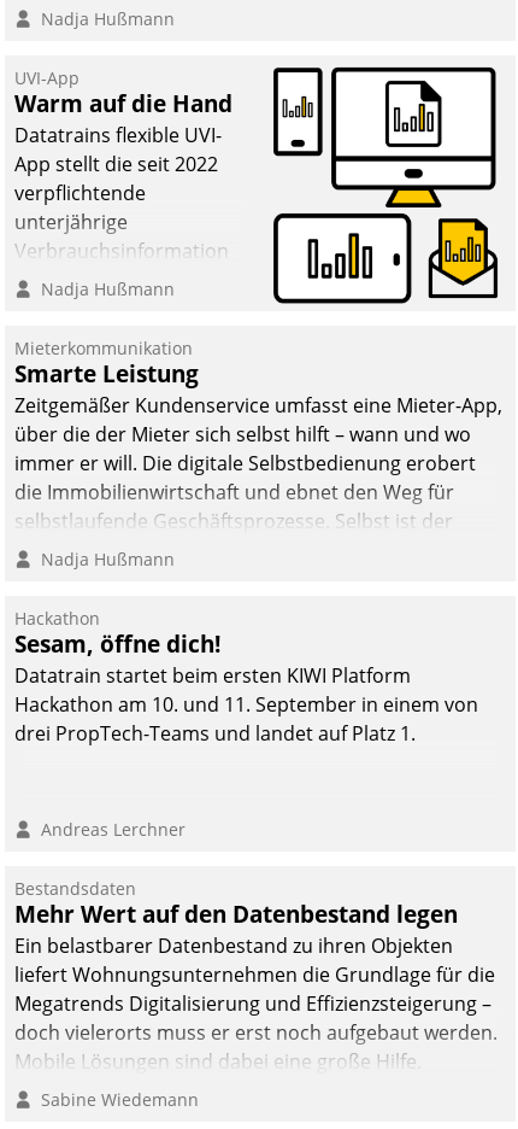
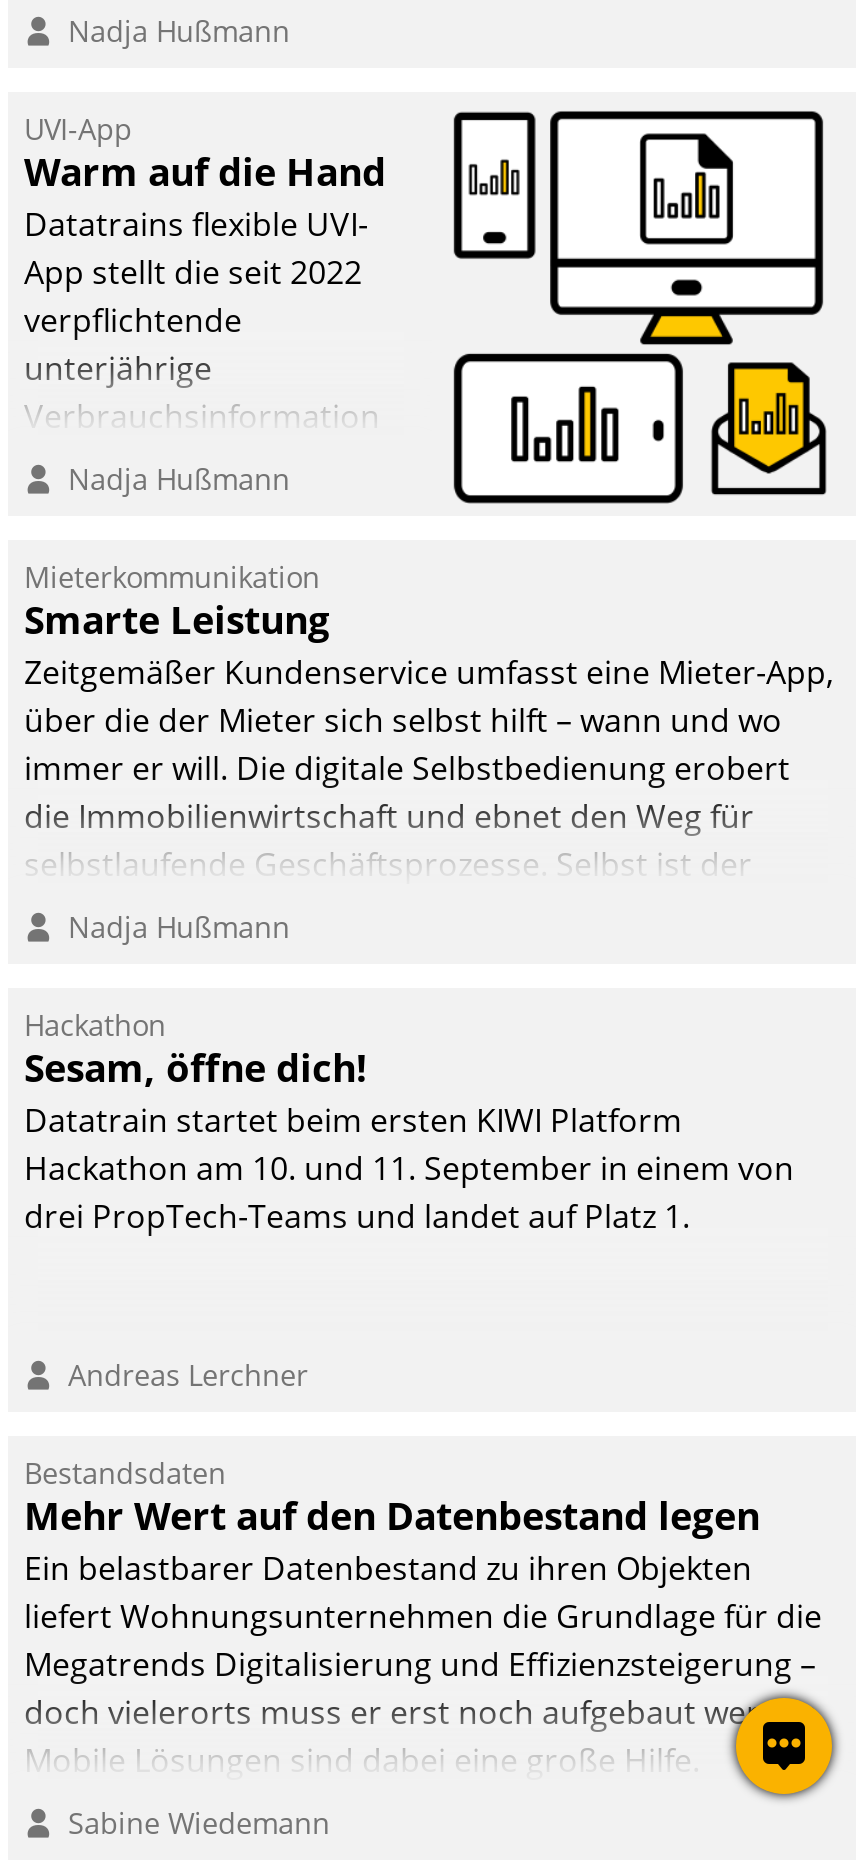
+ [image]
